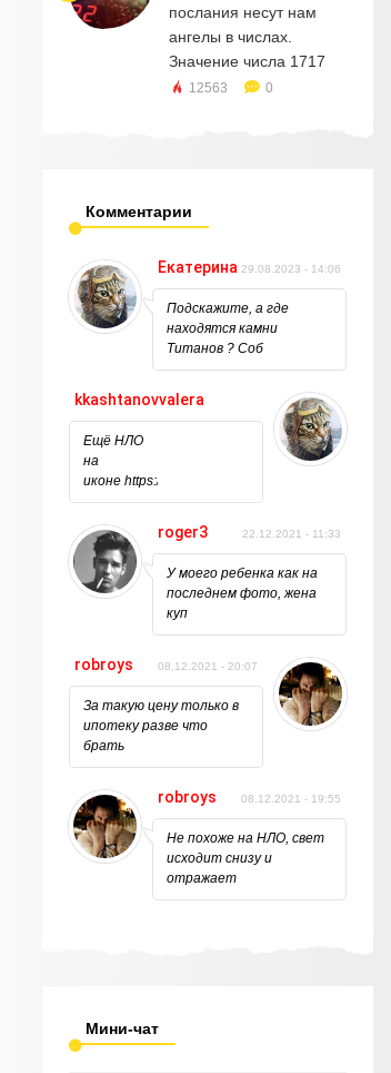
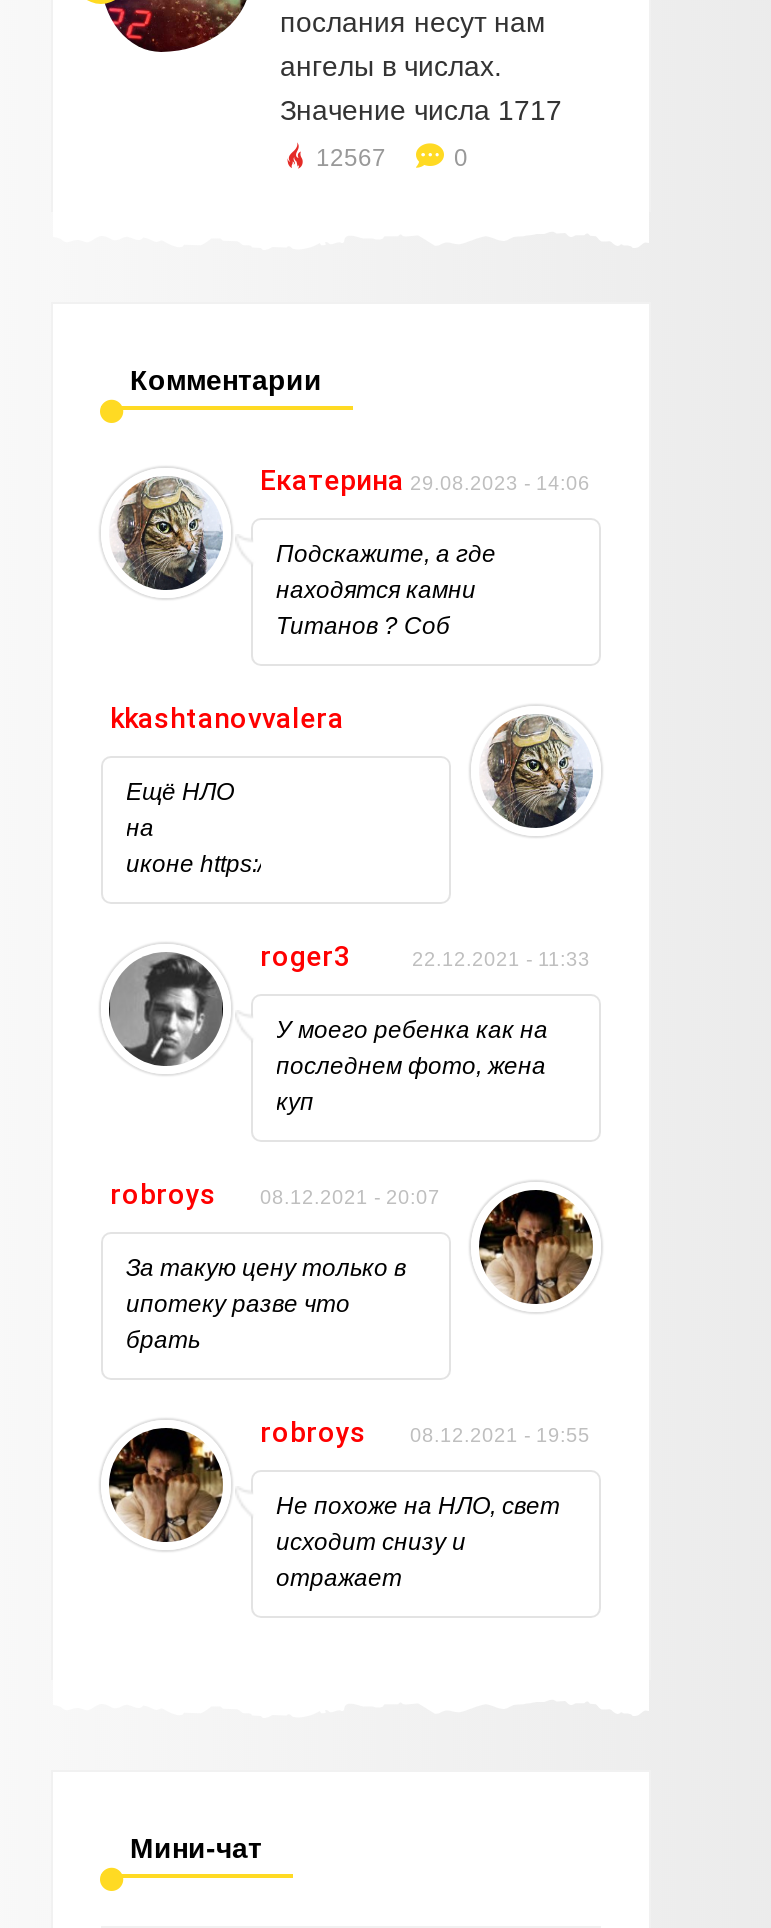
- 12563
+ 12567
